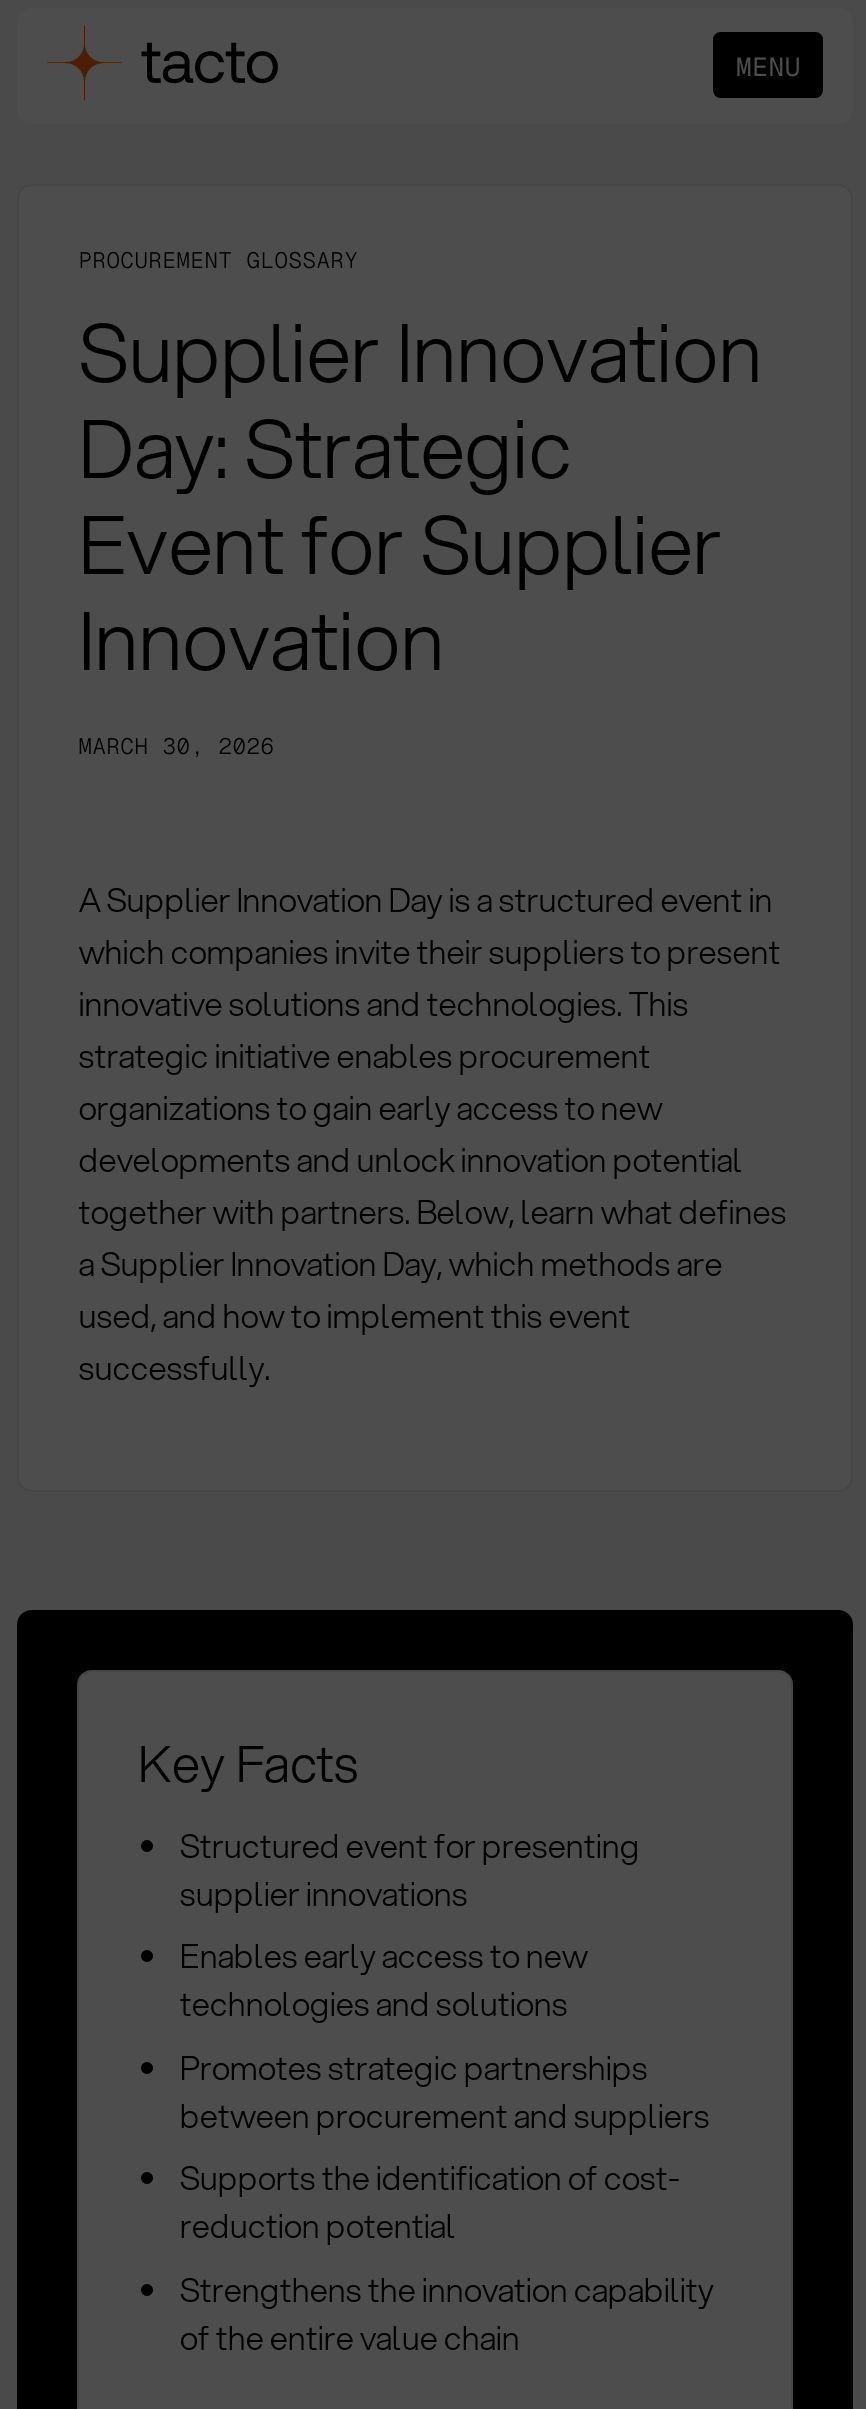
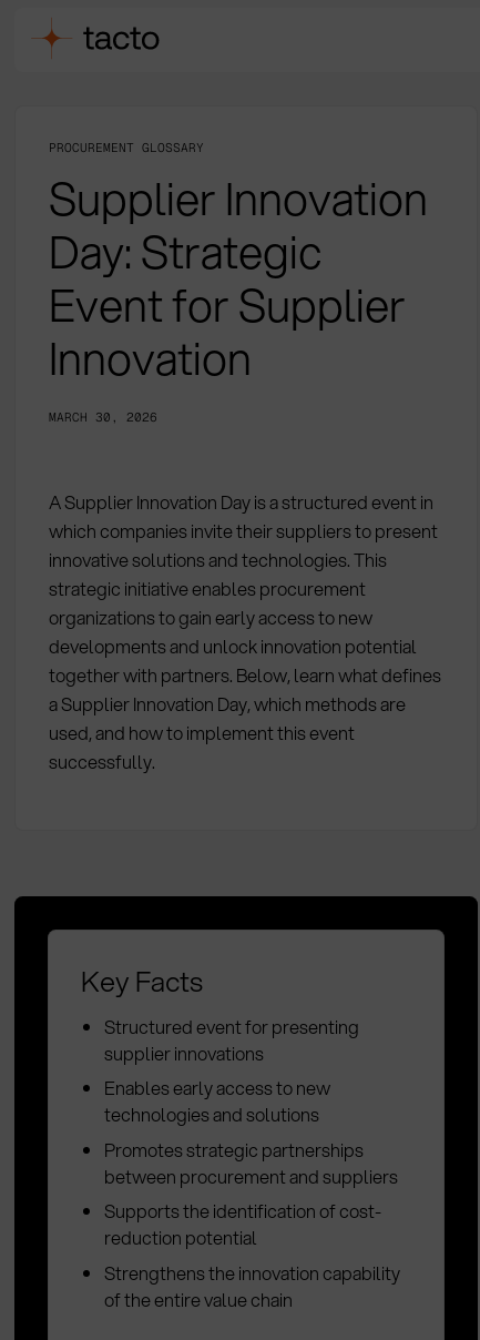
- MENU
